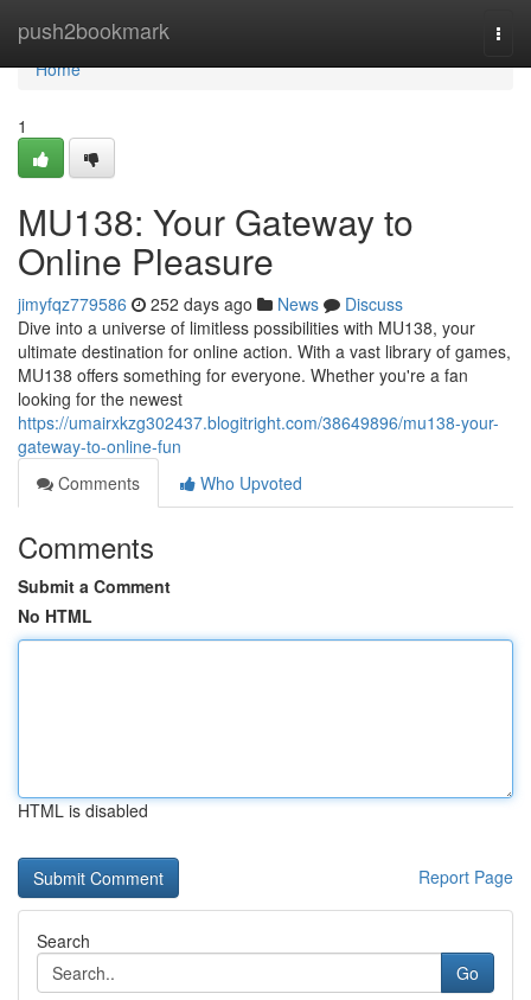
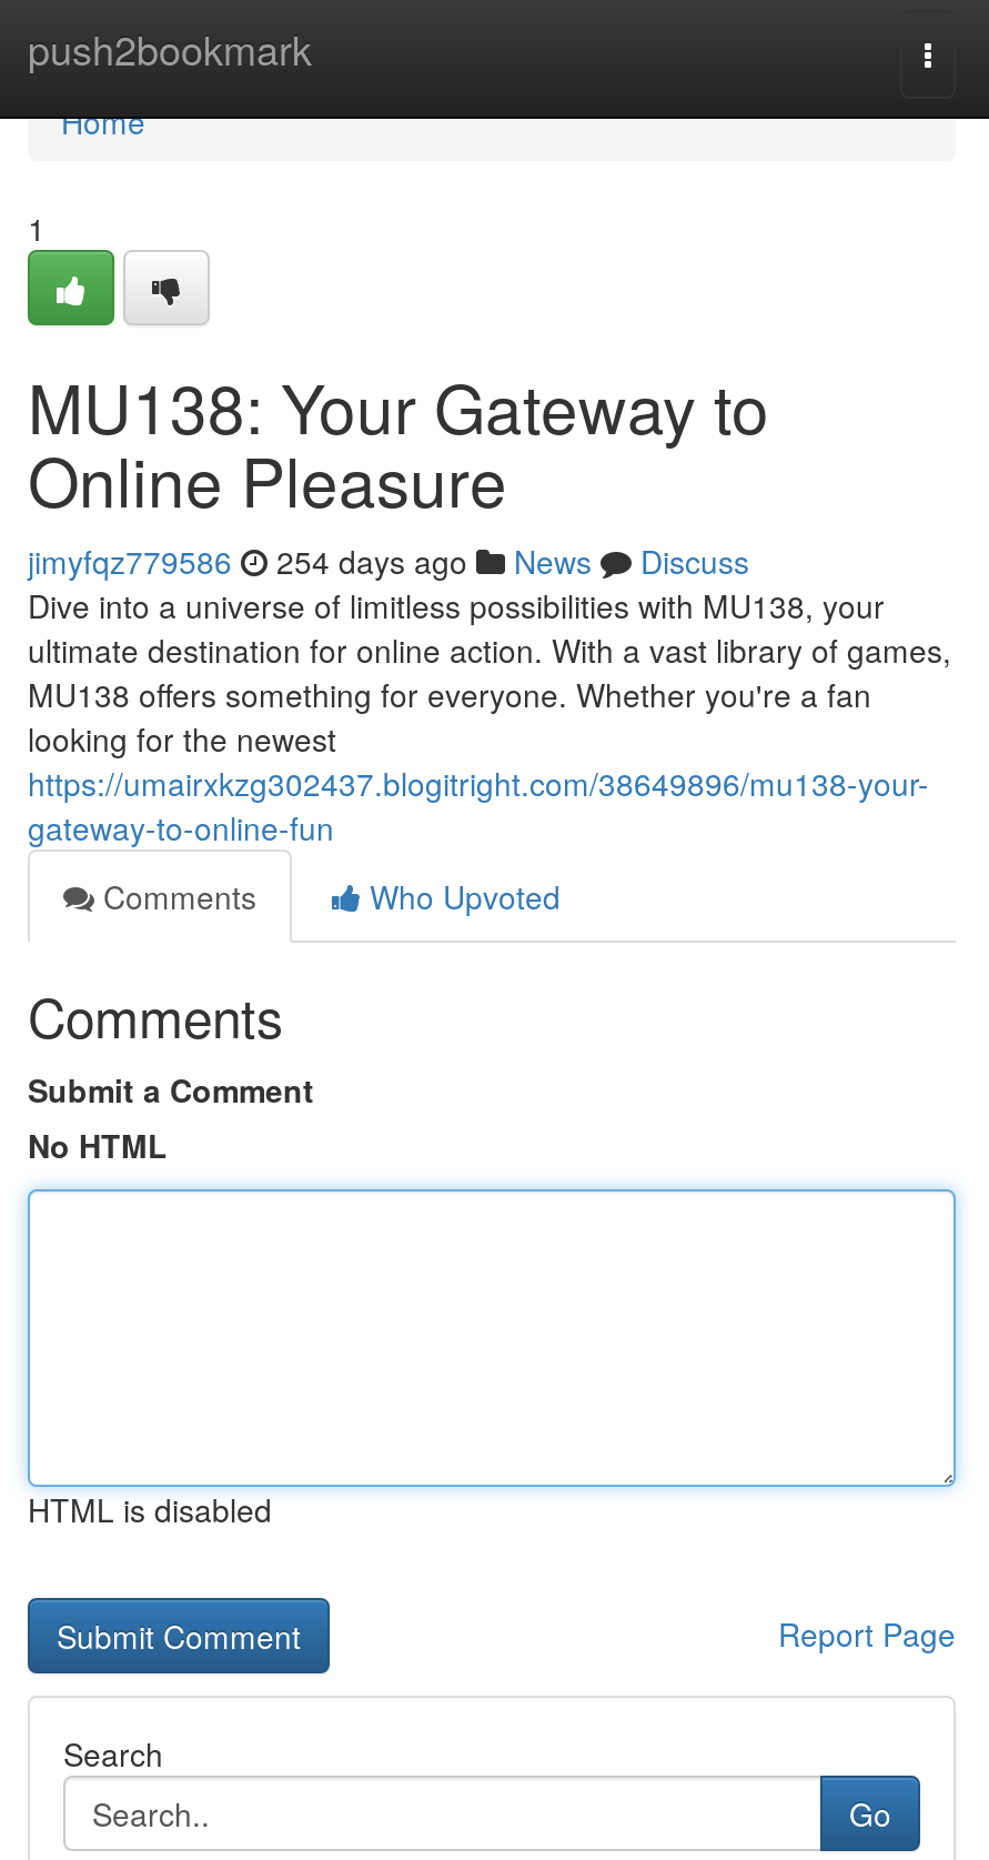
- jimyfqz779586 252 days ago News Discuss
+ jimyfqz779586 254 days ago News Discuss
